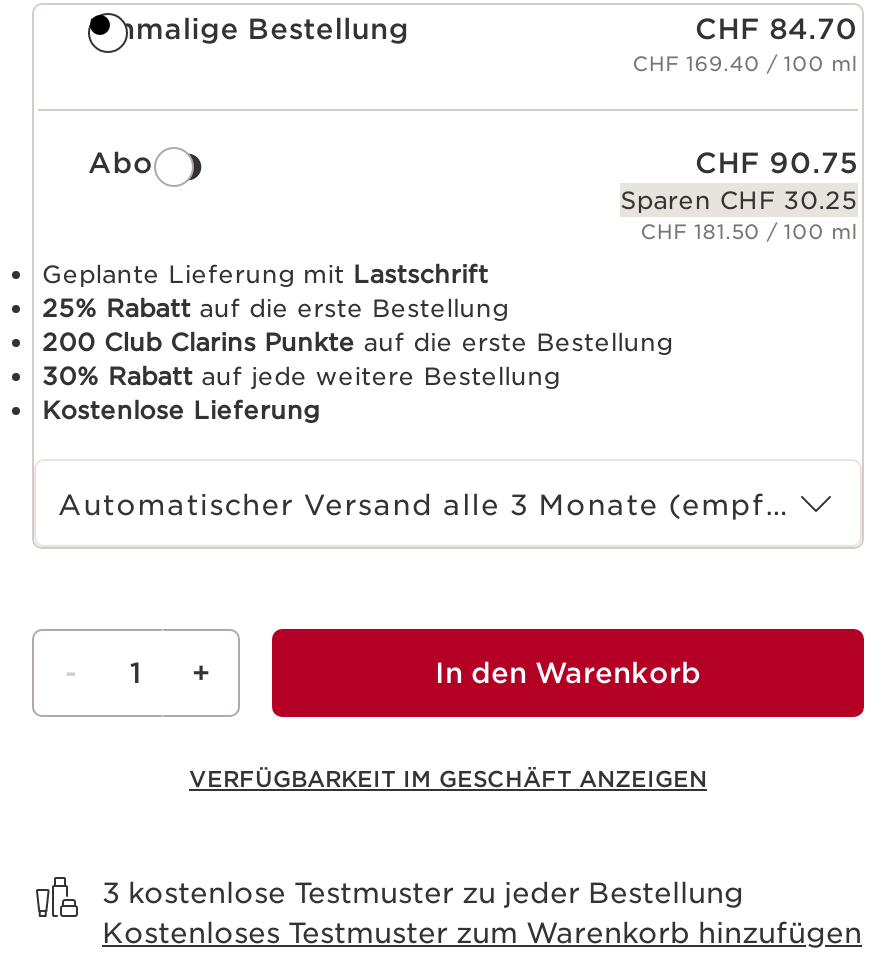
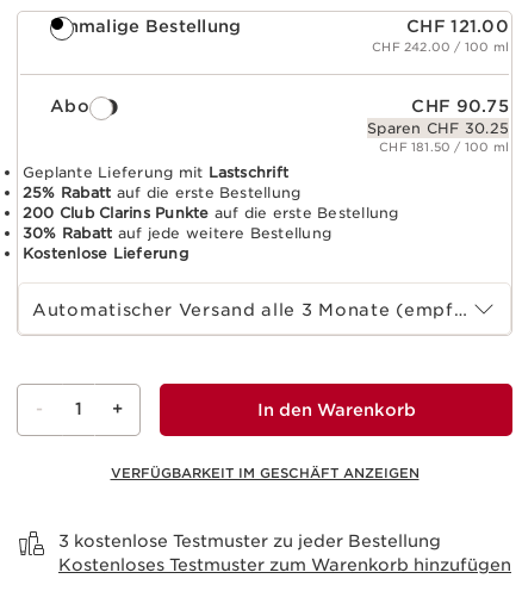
- CHF 84.70
+ CHF 121.00

- CHF 169.40 / 100 ml
+ CHF 242.00 / 100 ml
